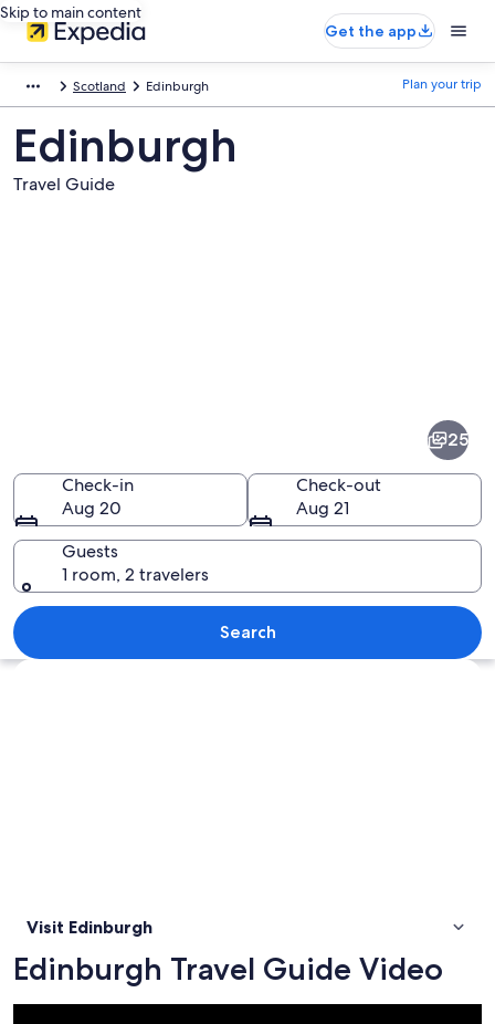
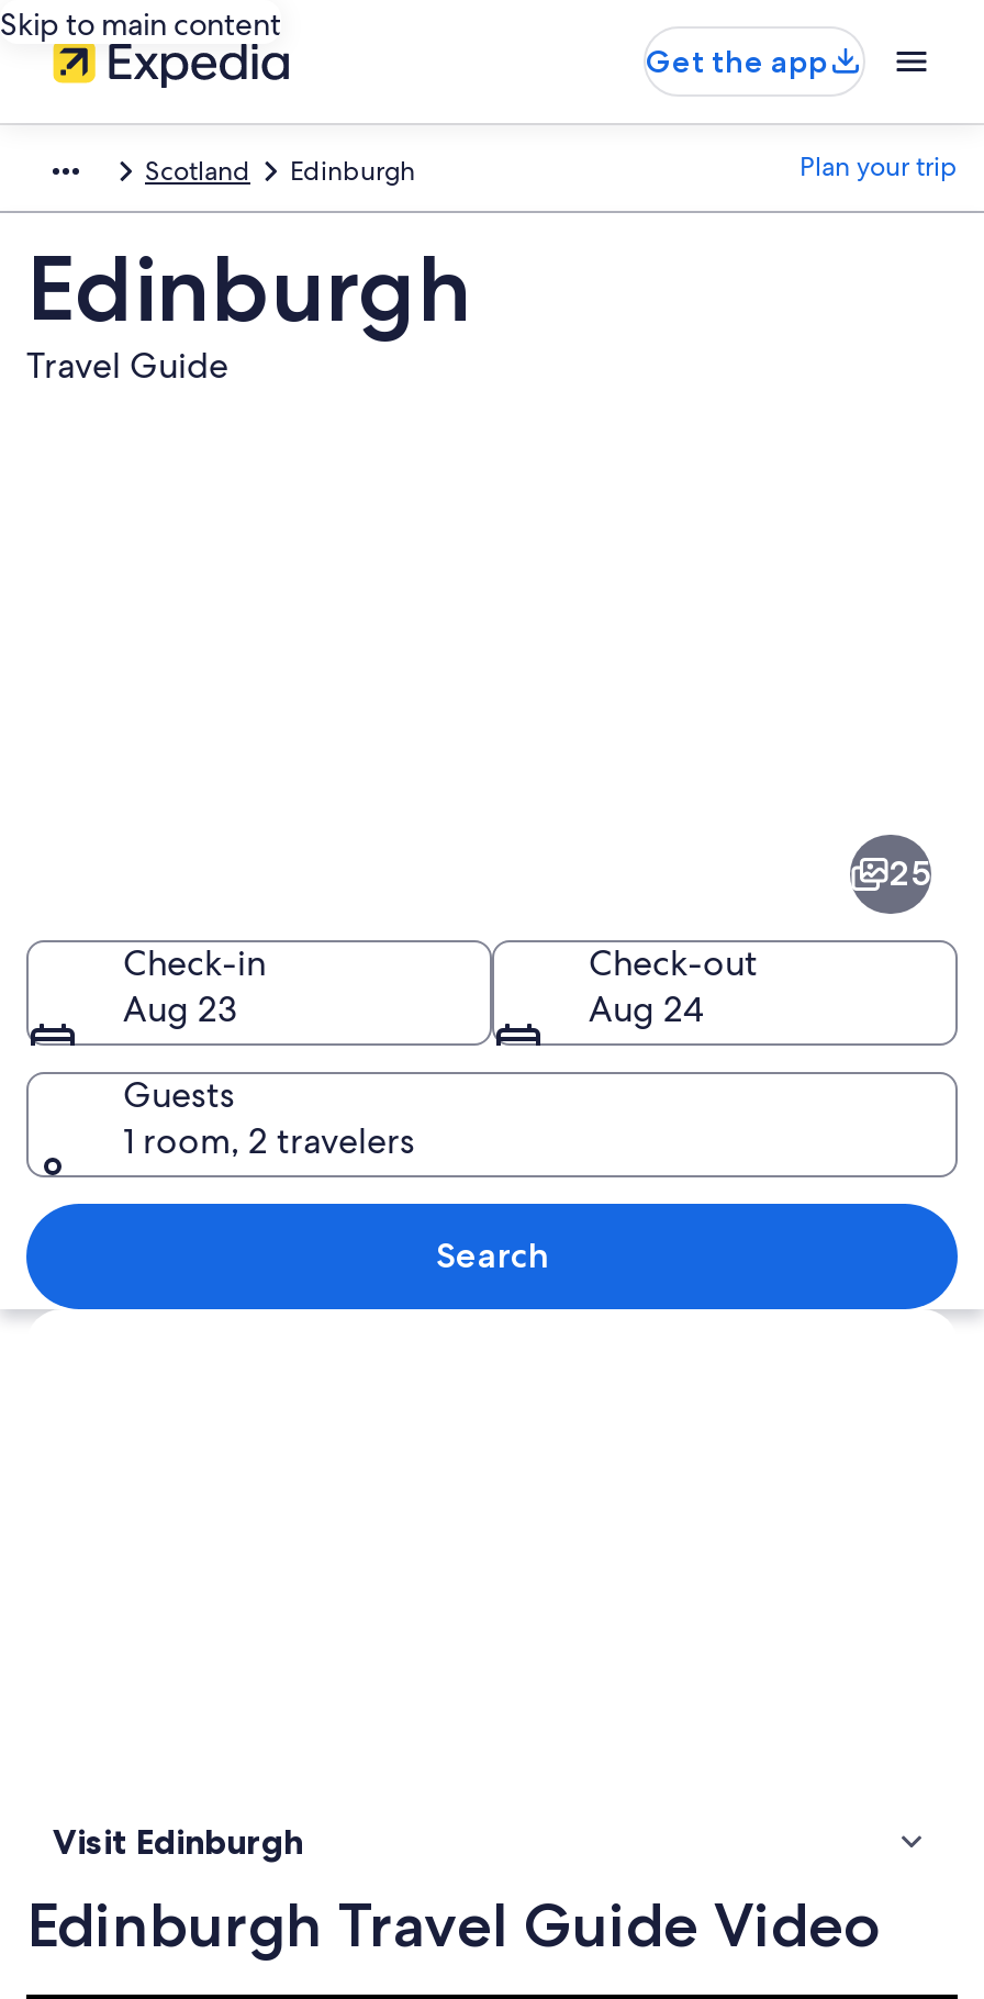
- Aug 20
+ Aug 23

- Aug 21
+ Aug 24
